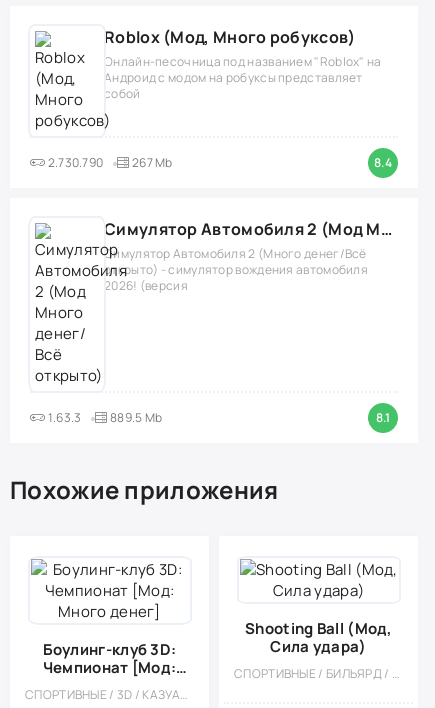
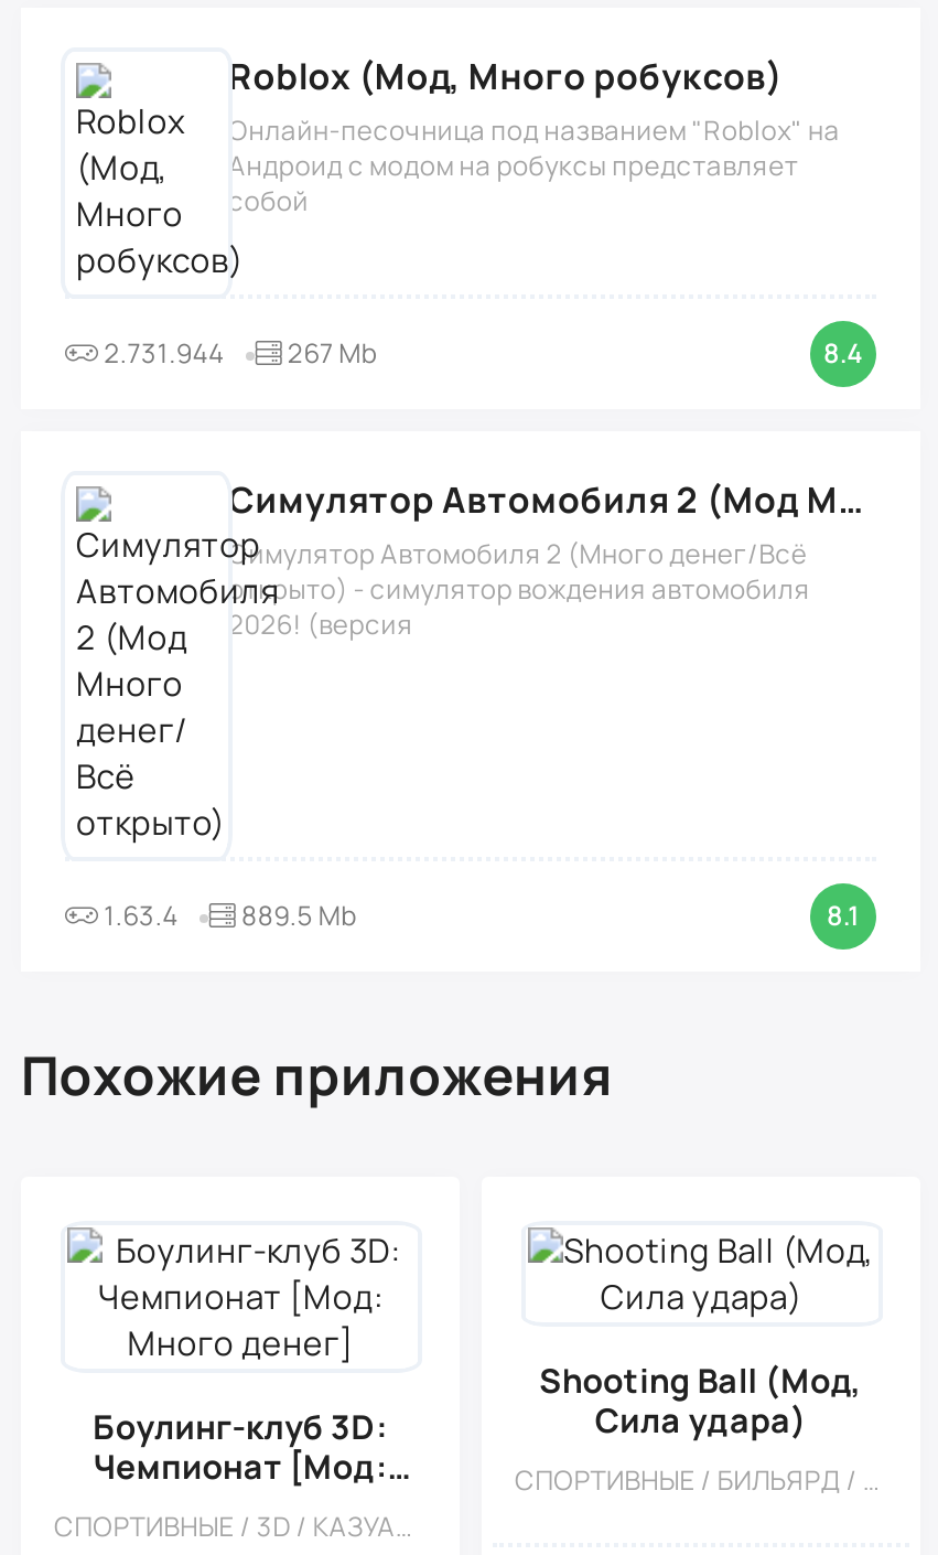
- 2.730.790 267 Mb
+ 2.731.944 267 Mb

- 1.63.3
+ 1.63.4
